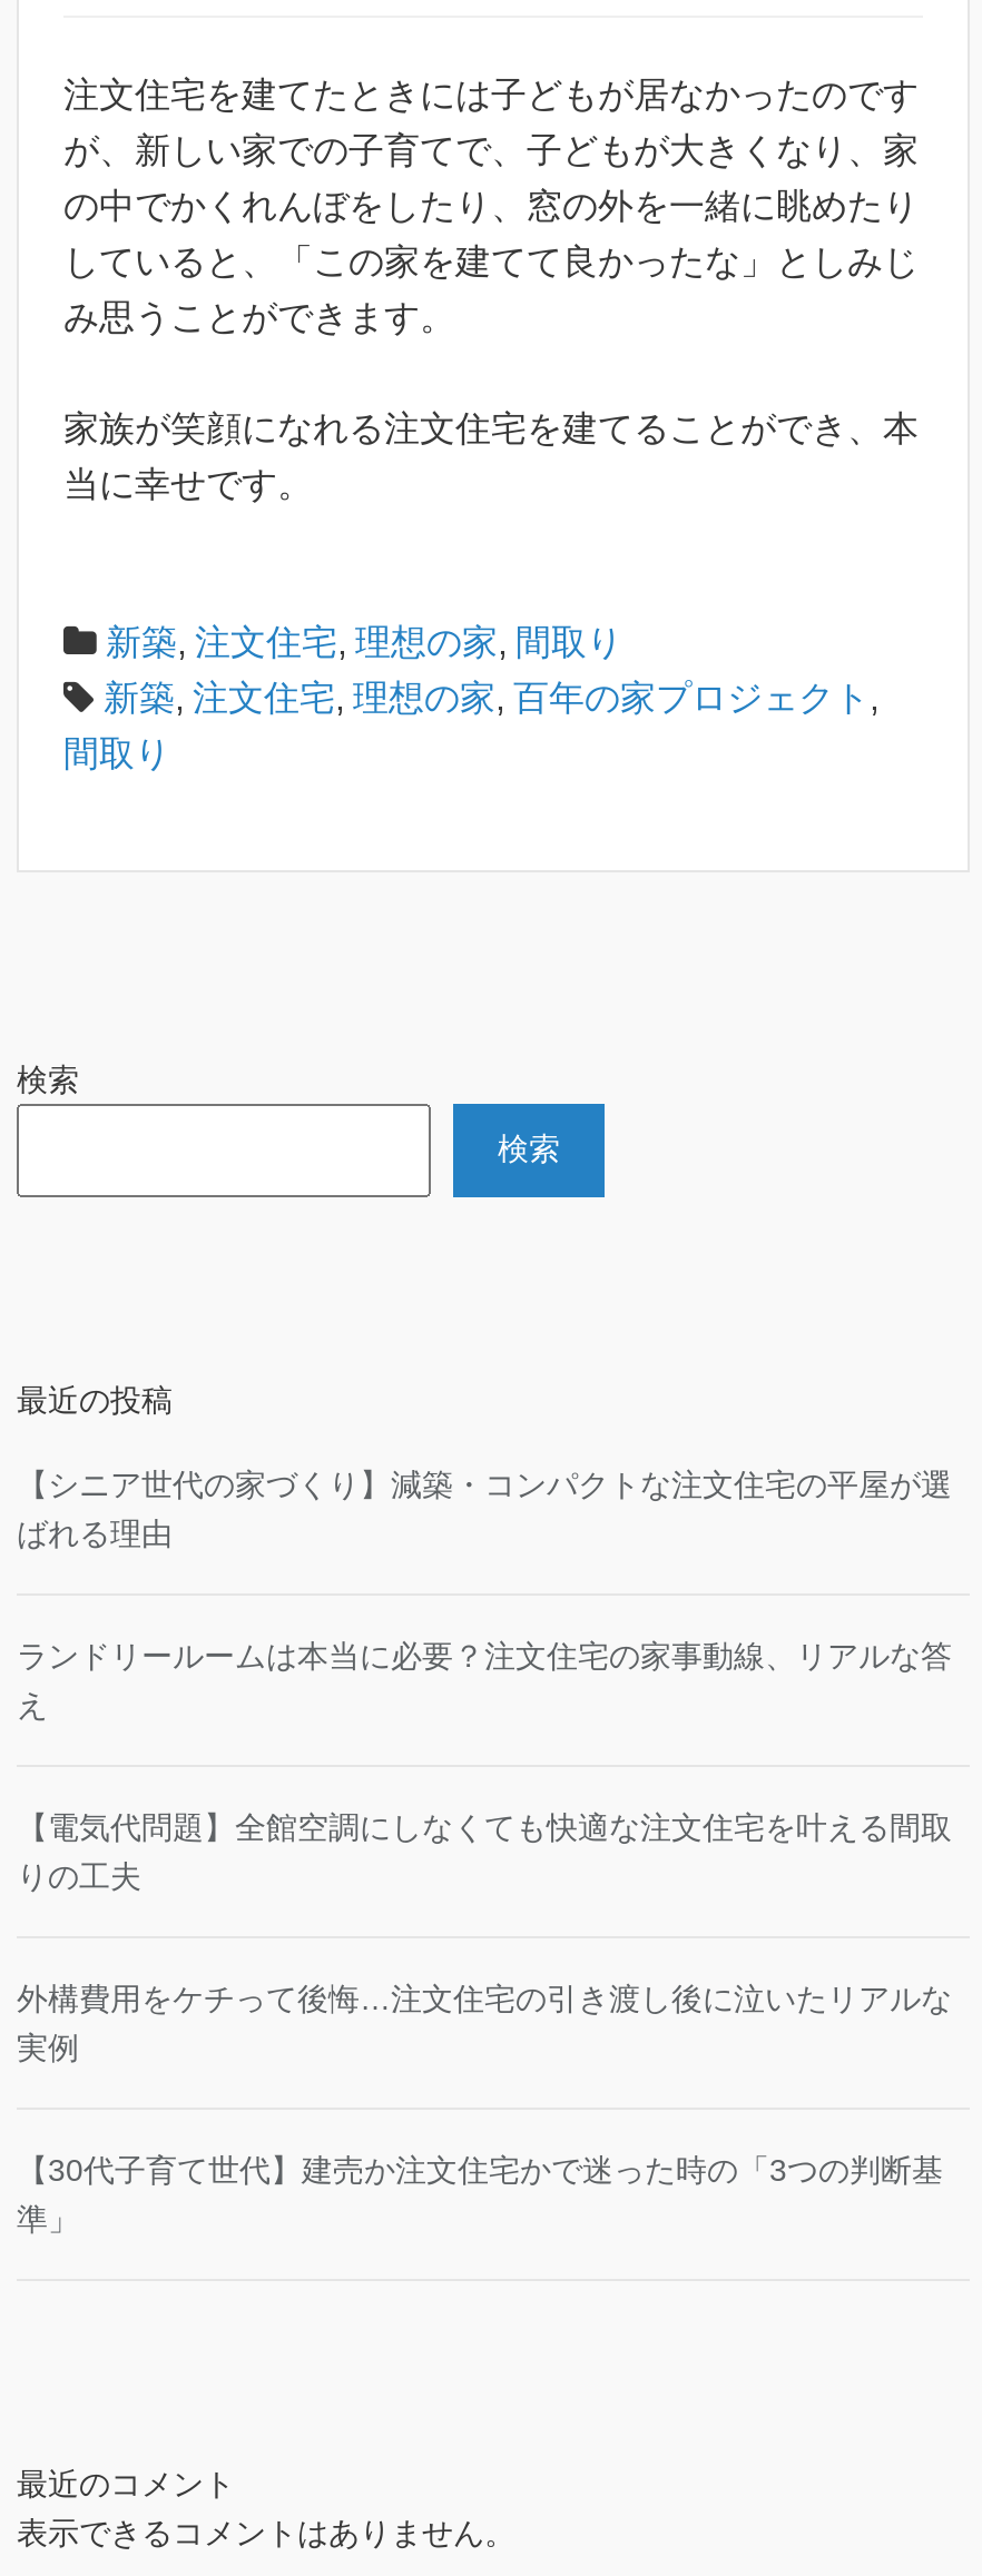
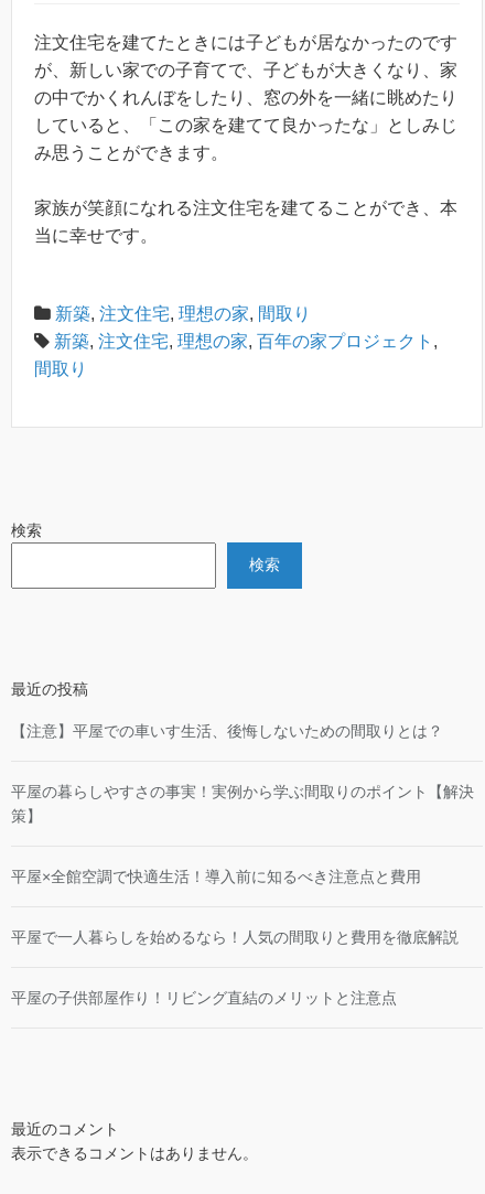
- 【シニア世代の家づくり】減築・コンパクトな注文住宅の平屋が選
- ばれる理由
+ 【注意】平屋での車いす生活、後悔しないための間取りとは？

- ランドリールームは本当に必要？注文住宅の家事動線、リアルな答
- え
+ 平屋の暮らしやすさの事実！実例から学ぶ間取りのポイント【解決
+ 策】

- 【電気代問題】全館空調にしなくても快適な注文住宅を叶える間取
- りの工夫
+ 平屋×全館空調で快適生活！導入前に知るべき注意点と費用

- 外構費用をケチって後悔…注文住宅の引き渡し後に泣いたリアルな
- 実例
+ 平屋で一人暮らしを始めるなら！人気の間取りと費用を徹底解説

- 【30代子育て世代】建売か注文住宅かで迷った時の「3つの判断基
- 準」
+ 平屋の子供部屋作り！リビング直結のメリットと注意点
